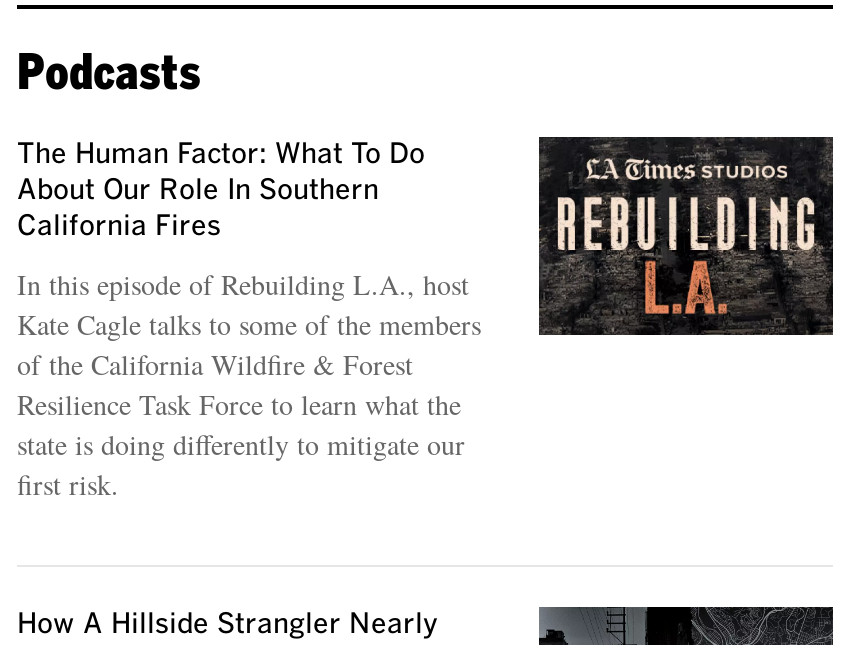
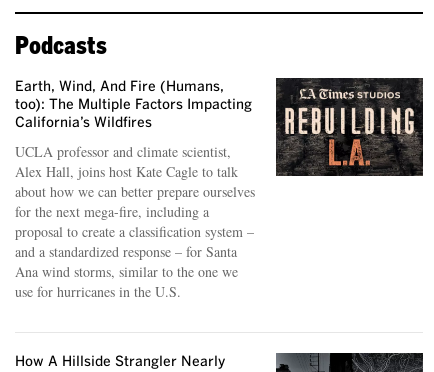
- The Human Factor: What To Do
- About Our Role In Southern
- California Fires
+ Earth, Wind, And Fire (Humans,
+ too): The Multiple Factors Impacting
+ California’s Wildfires

- In this episode of Rebuilding L.A., host
- Kate Cagle talks to some of the members
- of the California Wildfire & Forest
- Resilience Task Force to learn what the
- state is doing differently to mitigate our
- first risk.
+ UCLA professor and climate scientist,
+ Alex Hall, joins host Kate Cagle to talk
+ about how we can better prepare ourselves
+ for the next mega-fire, including a
+ proposal to create a classification system –
+ and a standardized response – for Santa
+ Ana wind storms, similar to the one we
+ use for hurricanes in the U.S.
